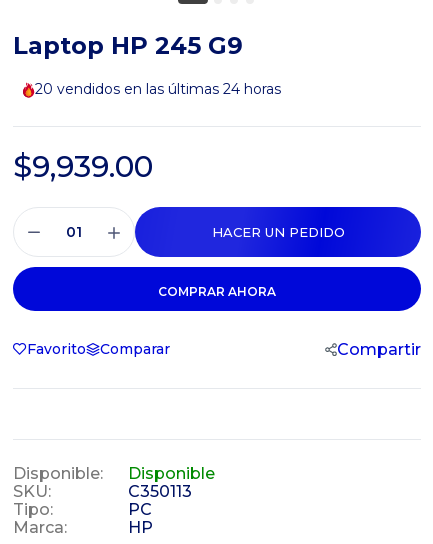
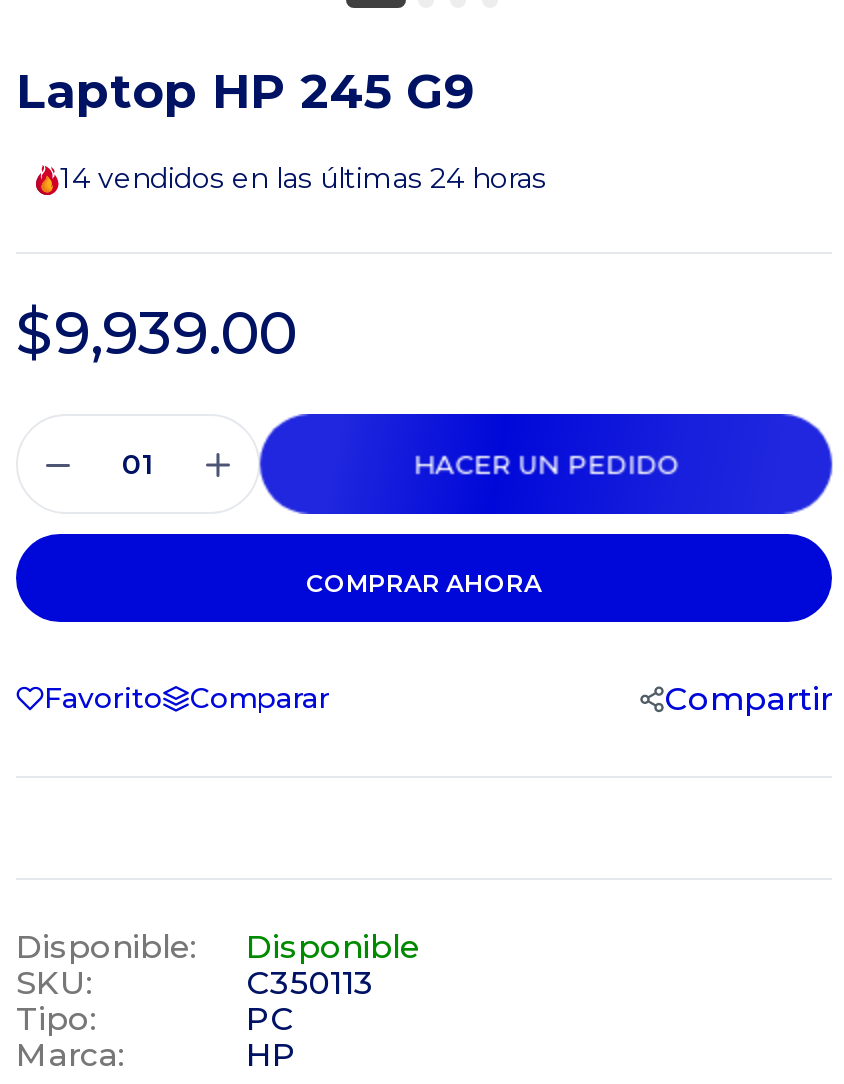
- 20 vendidos en las últimas 24 horas
+ 14 vendidos en las últimas 24 horas
